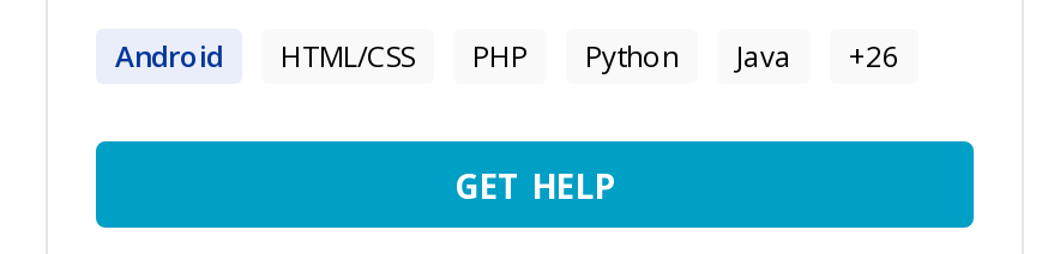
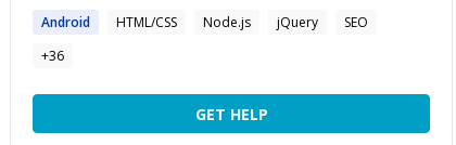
- PHP
- Python
- Java
- +26
+ Node.js
+ jQuery
+ SEO
+ +36
